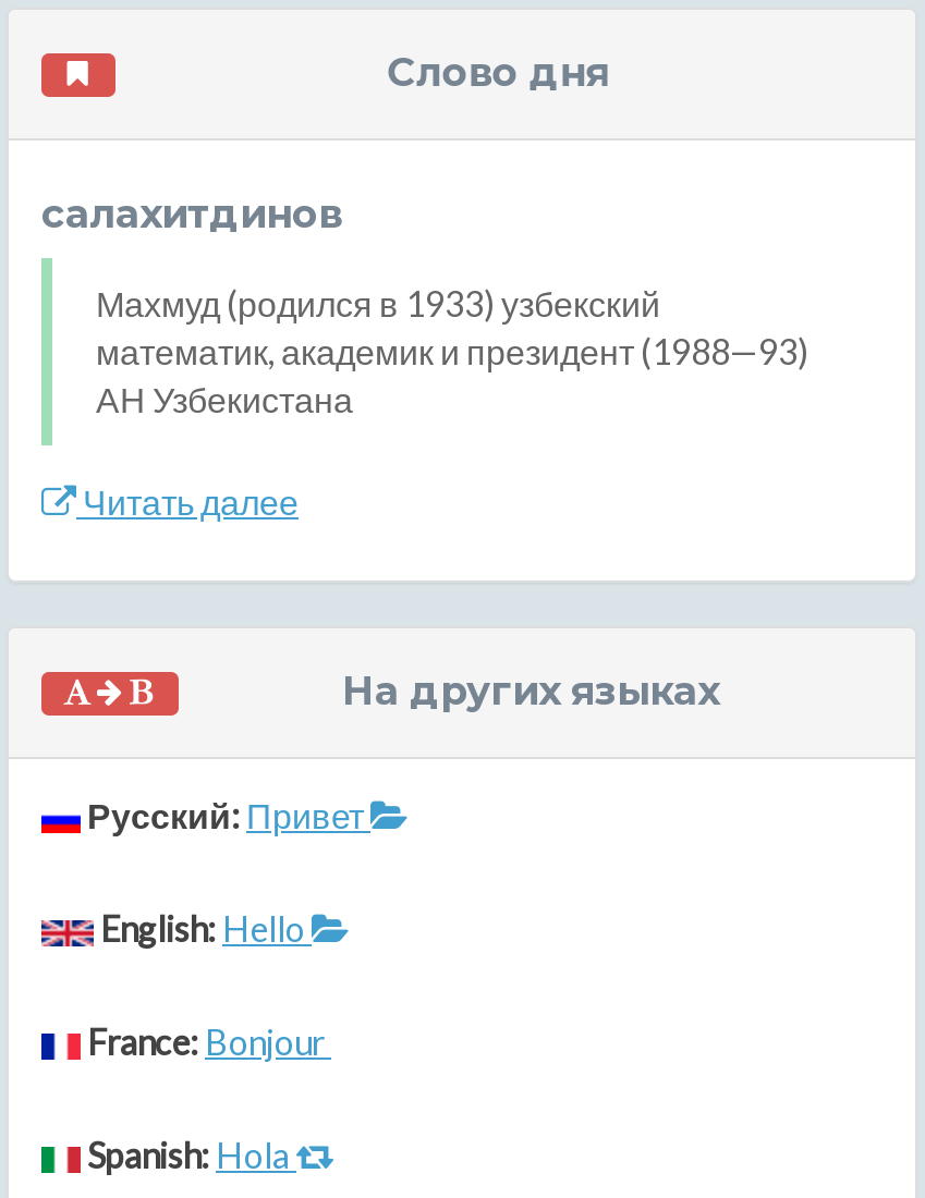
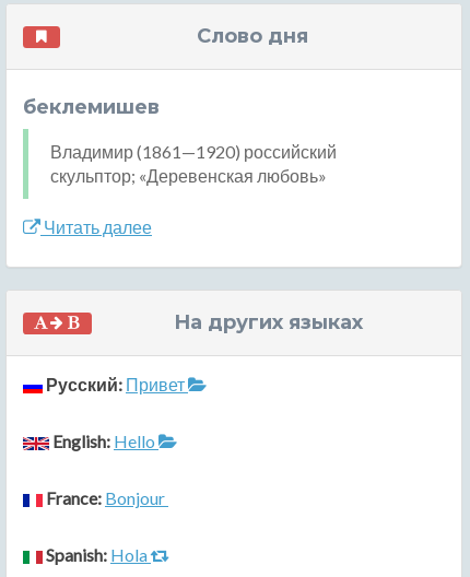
- салахитдинов
+ беклемишев

- Махмуд (родился в 1933) узбекский
- математик, академик и президент (1988—93)
- АН Узбекистана
+ Владимир (1861—1920) российский
+ скульптор; «Деревенская любовь»
